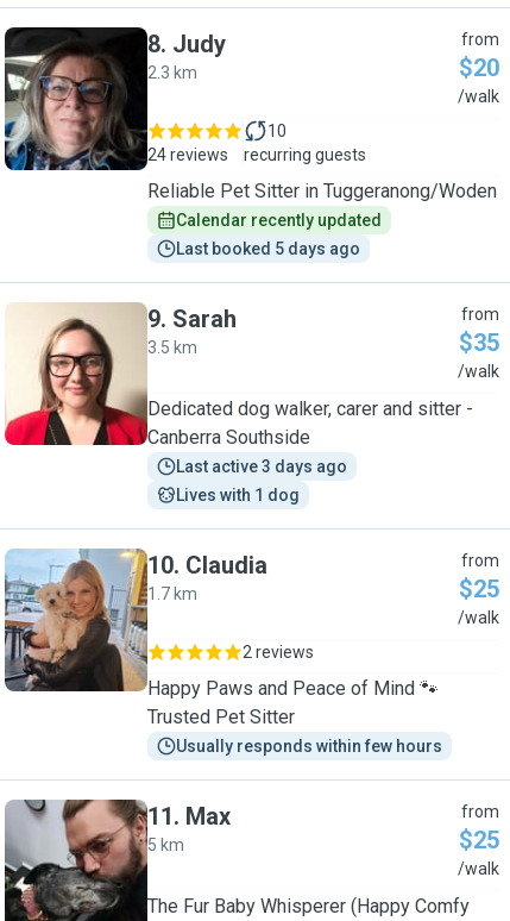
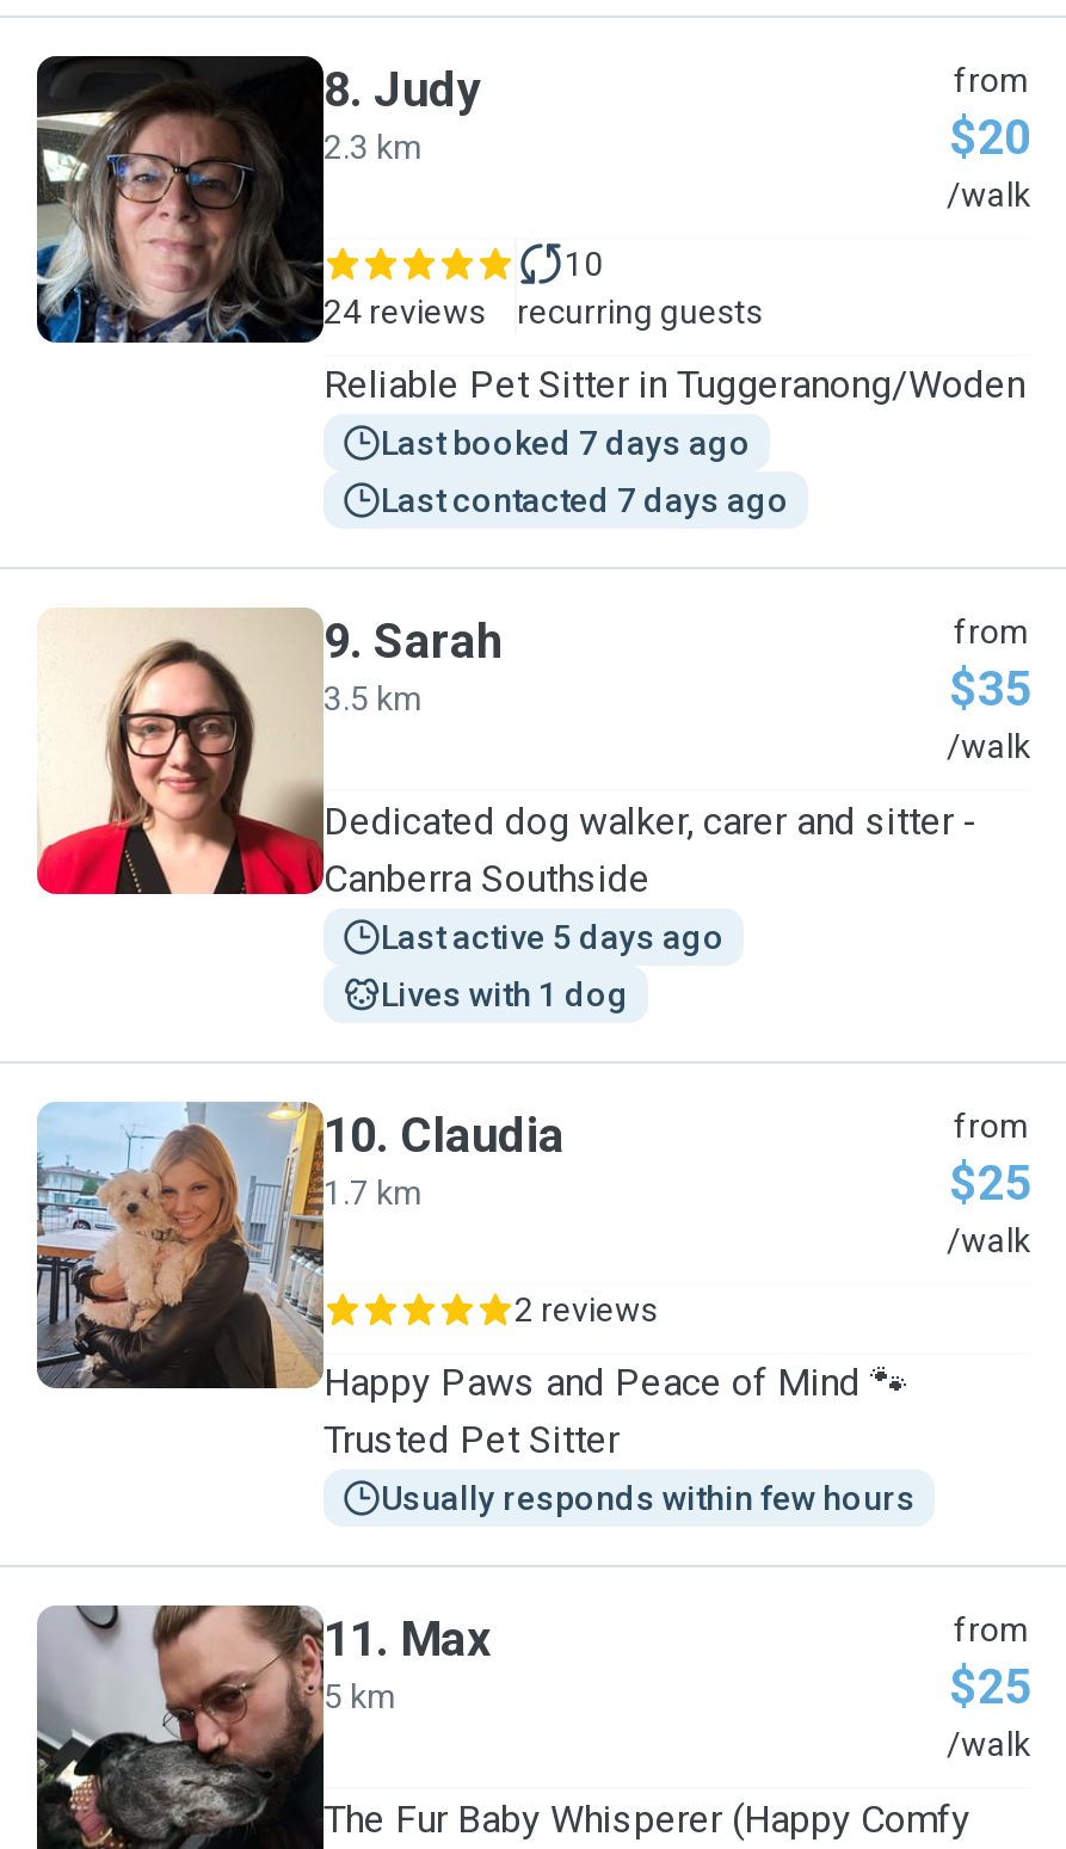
- Calendar recently updated
+ Last booked 7 days ago

- Last booked 5 days ago
+ Last contacted 7 days ago

- Last active 3 days ago
+ Last active 5 days ago
